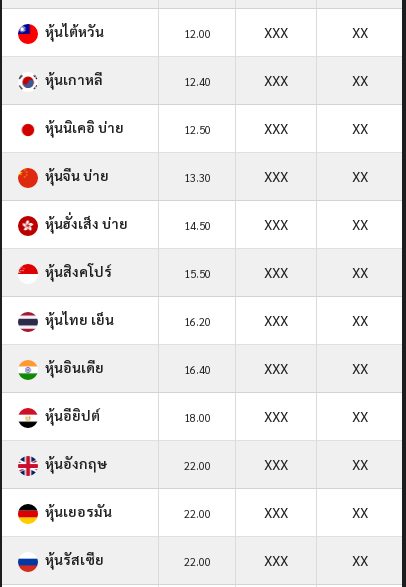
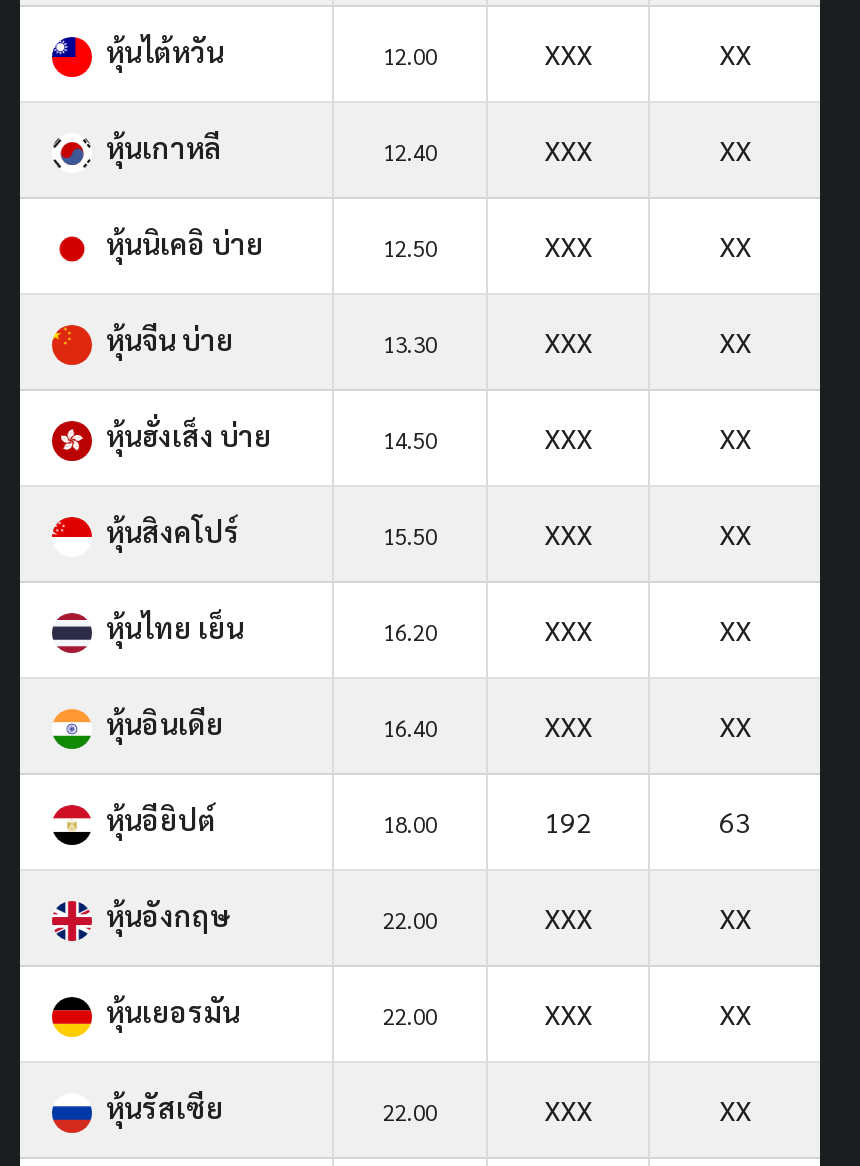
- XXX
- XX
+ 192
+ 63
